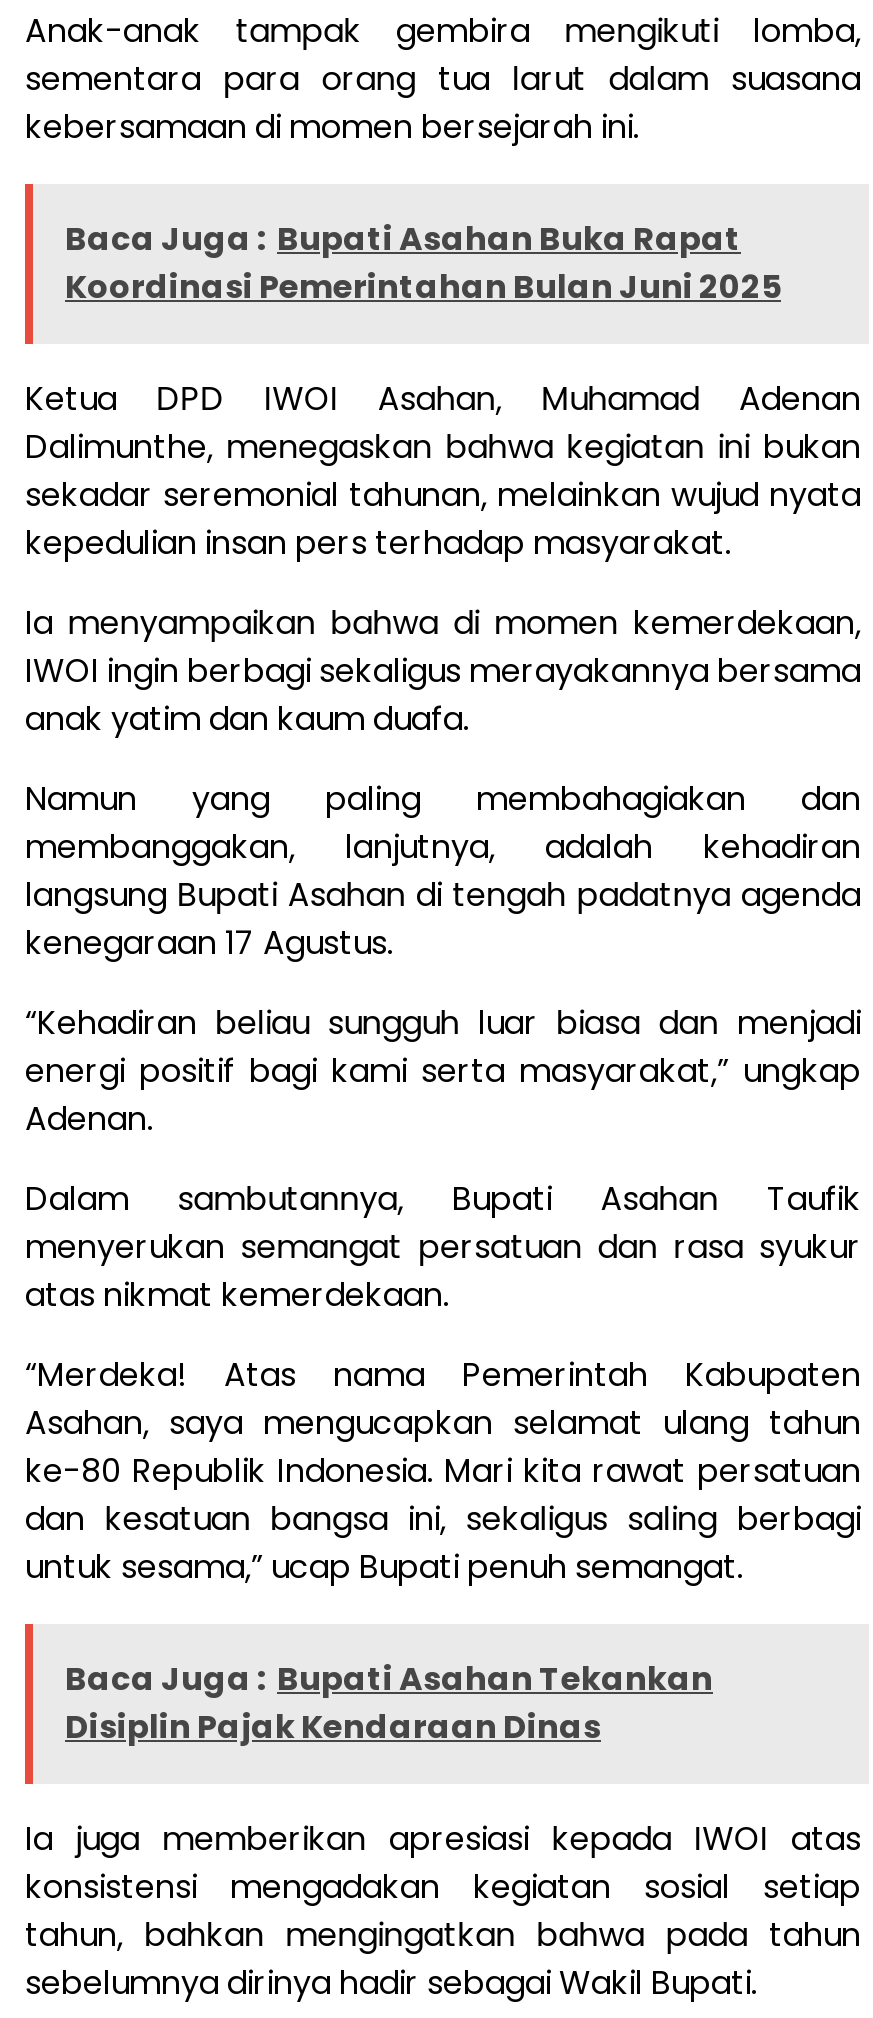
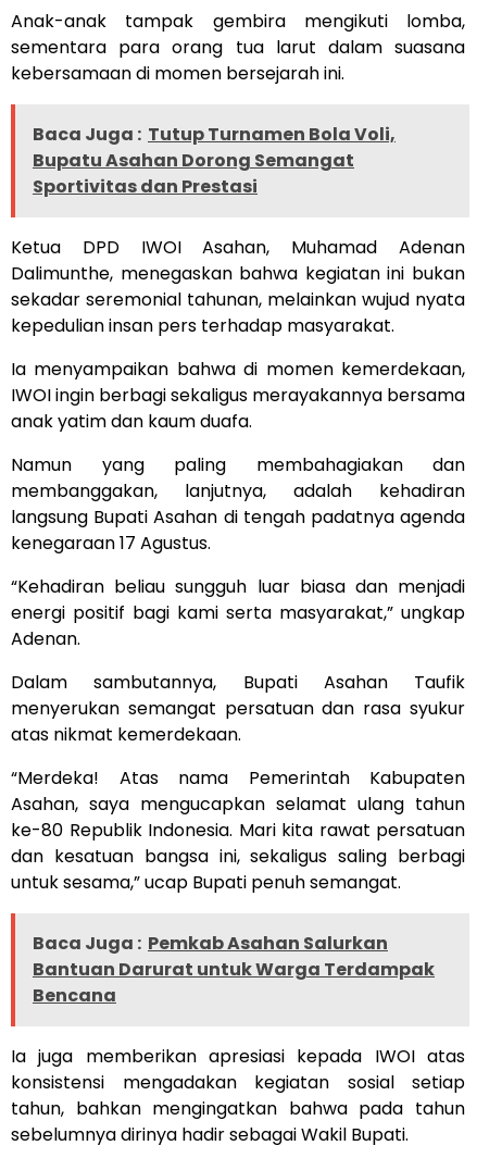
- Baca Juga : Bupati Asahan Buka Rapat
- Koordinasi Pemerintahan Bulan Juni 2025
+ Baca Juga : Tutup Turnamen Bola Voli,
+ Bupatu Asahan Dorong Semangat
+ Sportivitas dan Prestasi

- Baca Juga : Bupati Asahan Tekankan
- Disiplin Pajak Kendaraan Dinas
+ Baca Juga : Pemkab Asahan Salurkan
+ Bantuan Darurat untuk Warga Terdampak
+ Bencana
